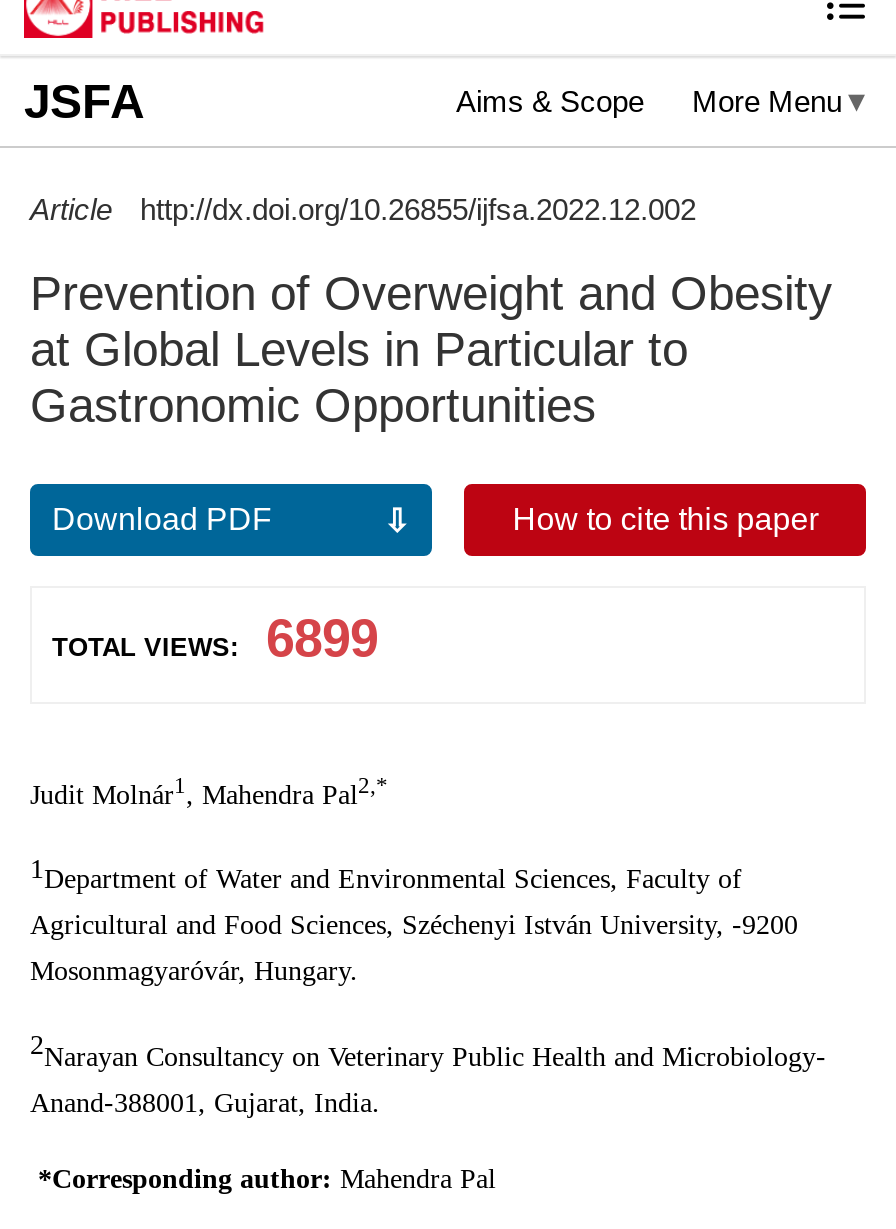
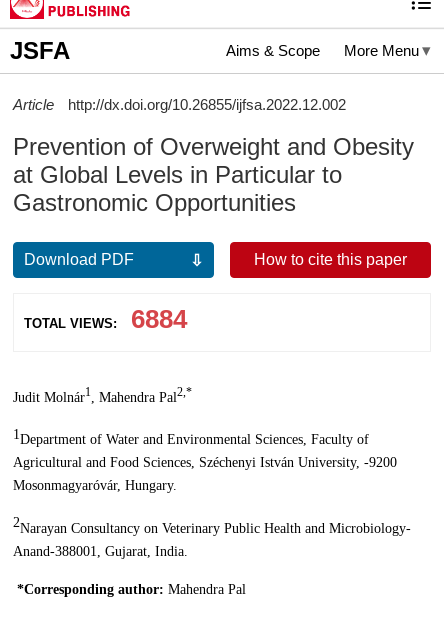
- TOTAL VIEWS: 6899
+ TOTAL VIEWS: 6884
